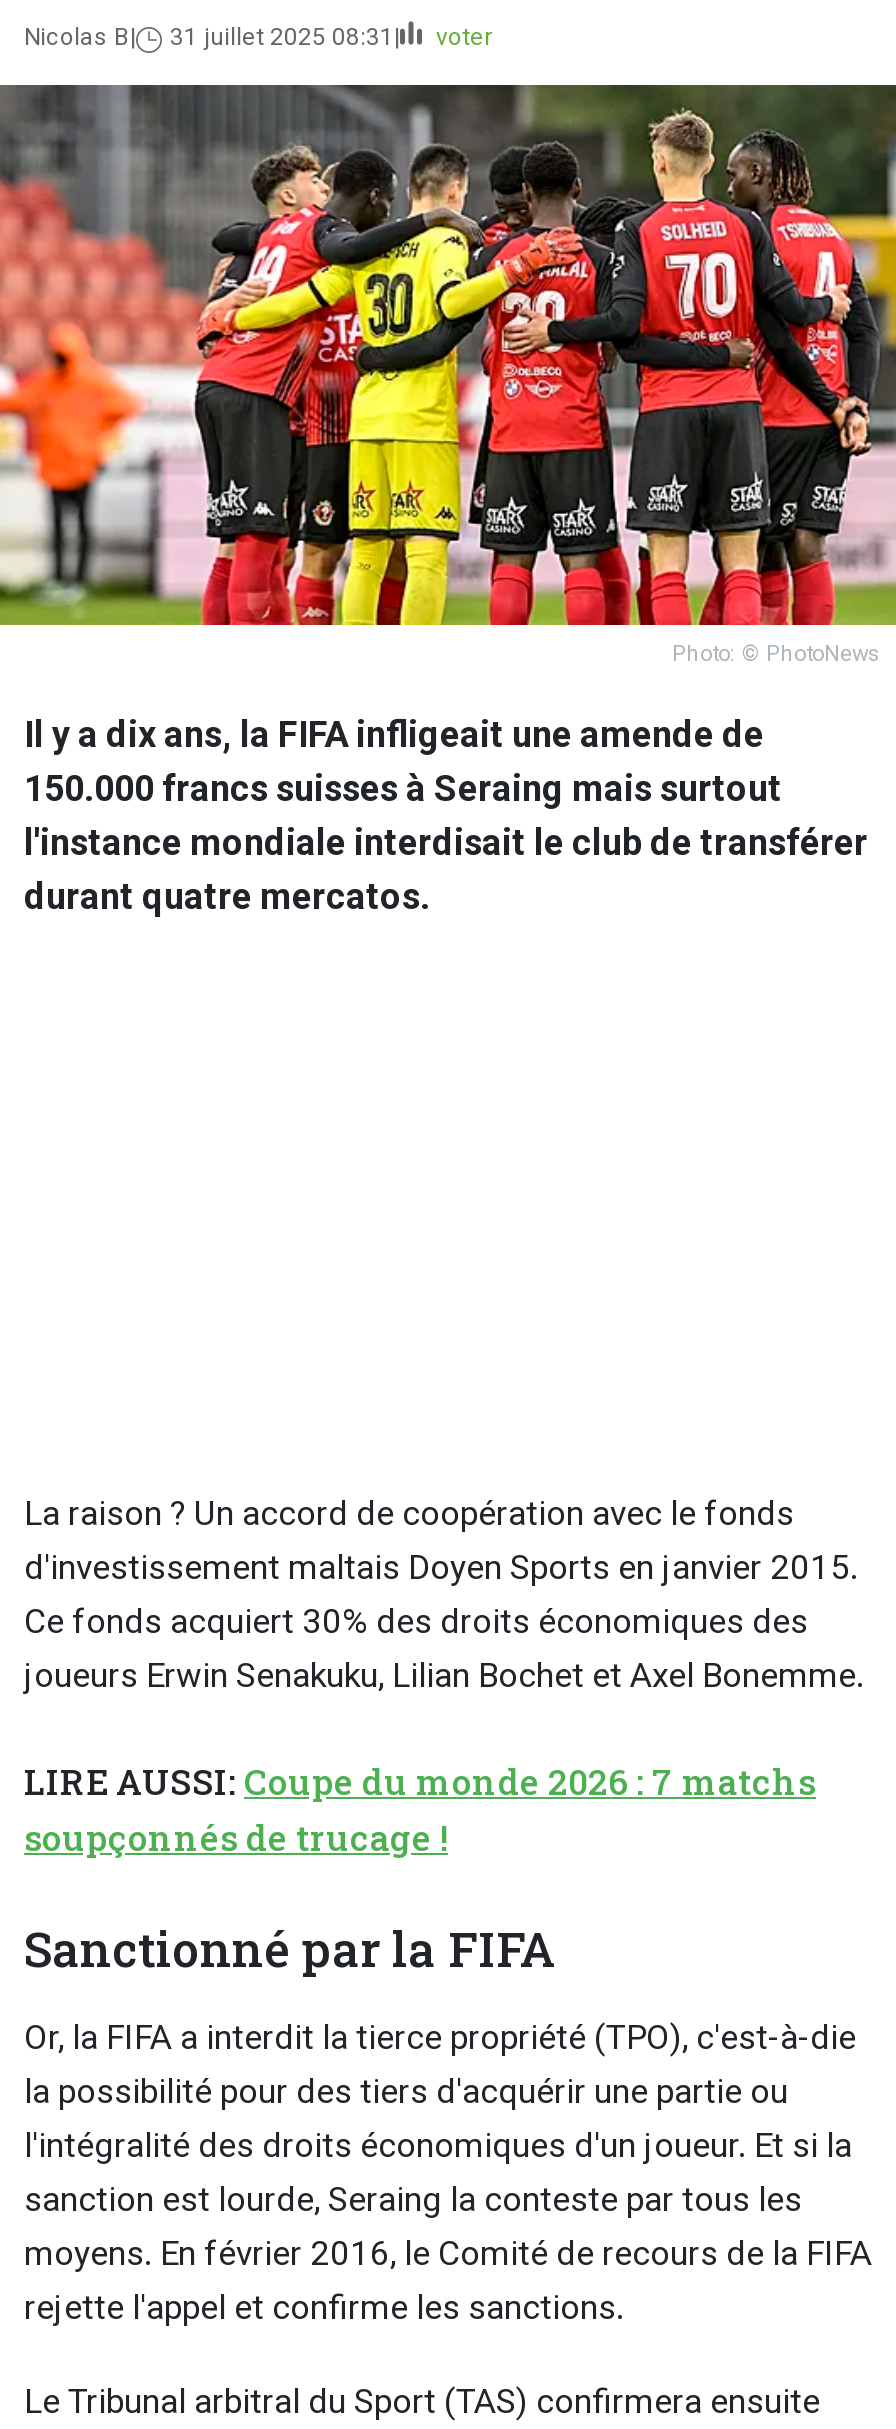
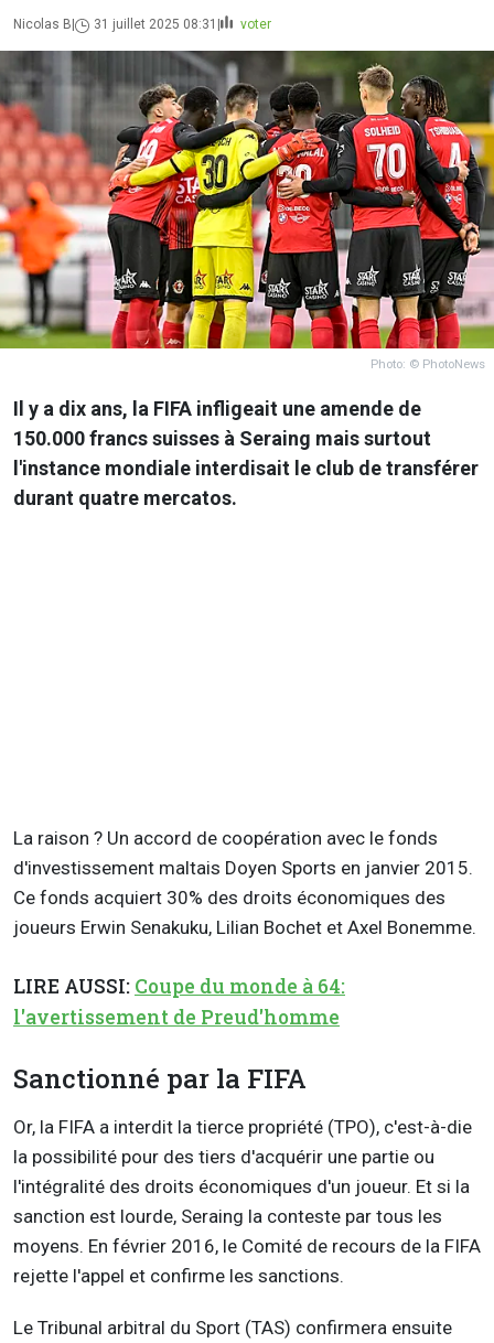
- LIRE AUSSI: Coupe du monde 2026 : 7 matchs
- soupçonnés de trucage !
+ LIRE AUSSI: Coupe du monde à 64:
+ l'avertissement de Preud'homme
